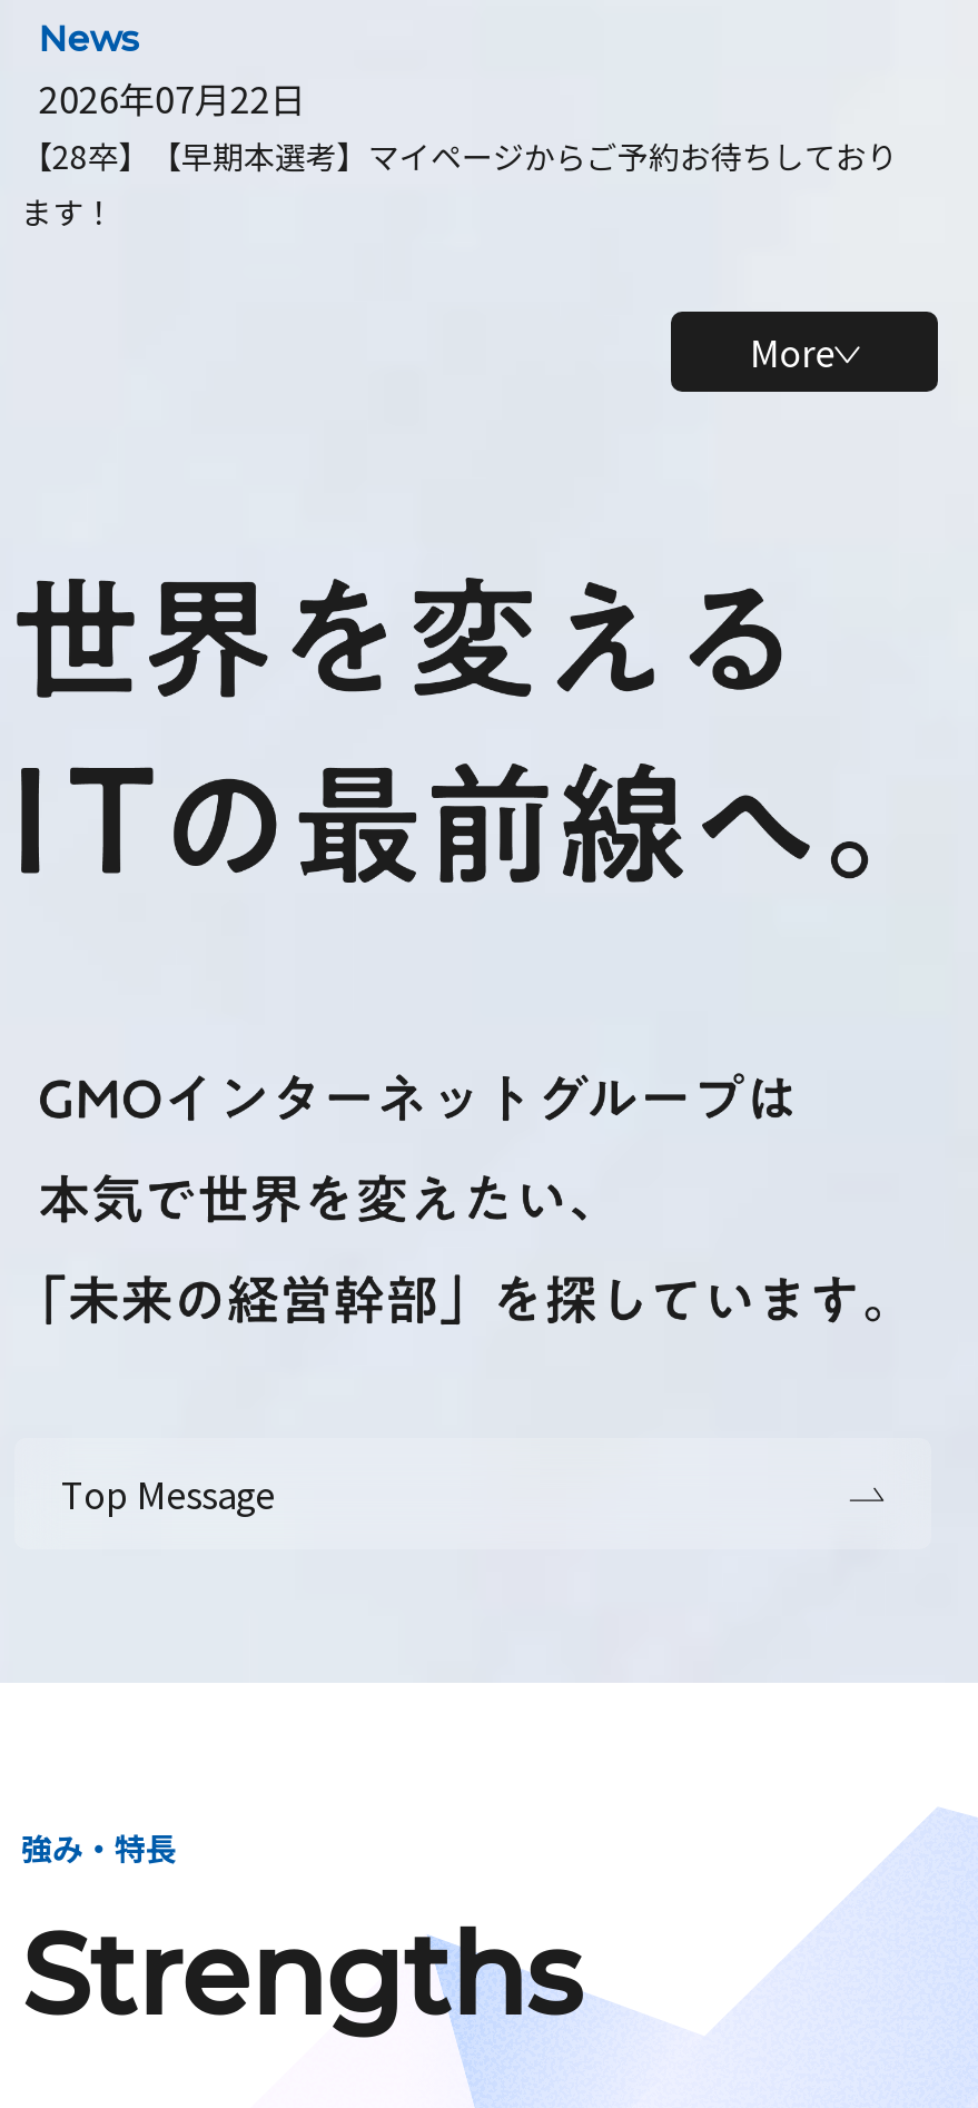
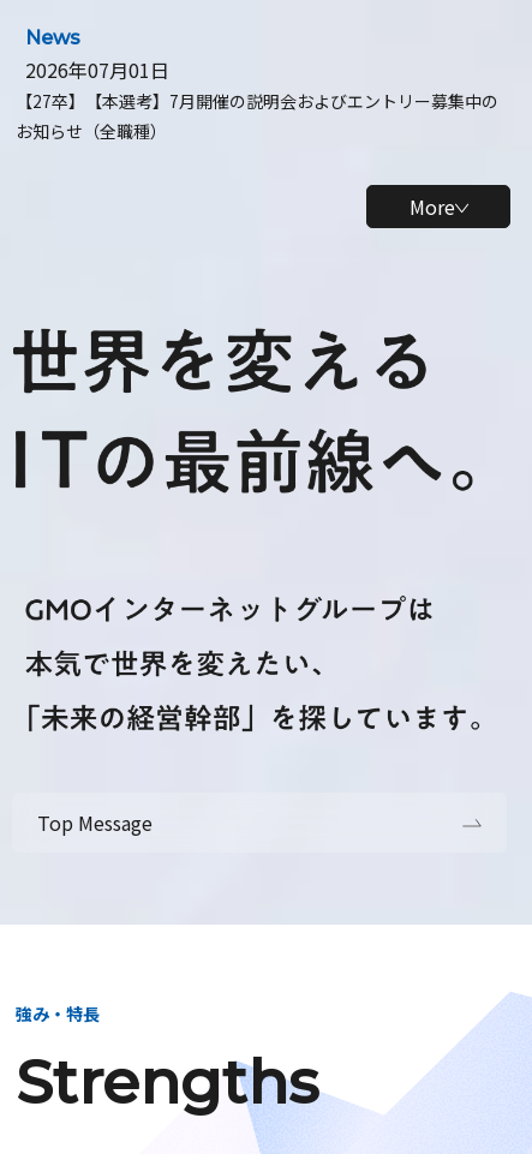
- 2026年07月22日
- 【28卒】【早期本選考】マイページからご予約お待ちしており
- ます！
+ 2026年07月01日
+ 【27卒】【本選考】7月開催の説明会およびエントリー募集中の
+ お知らせ（全職種）
